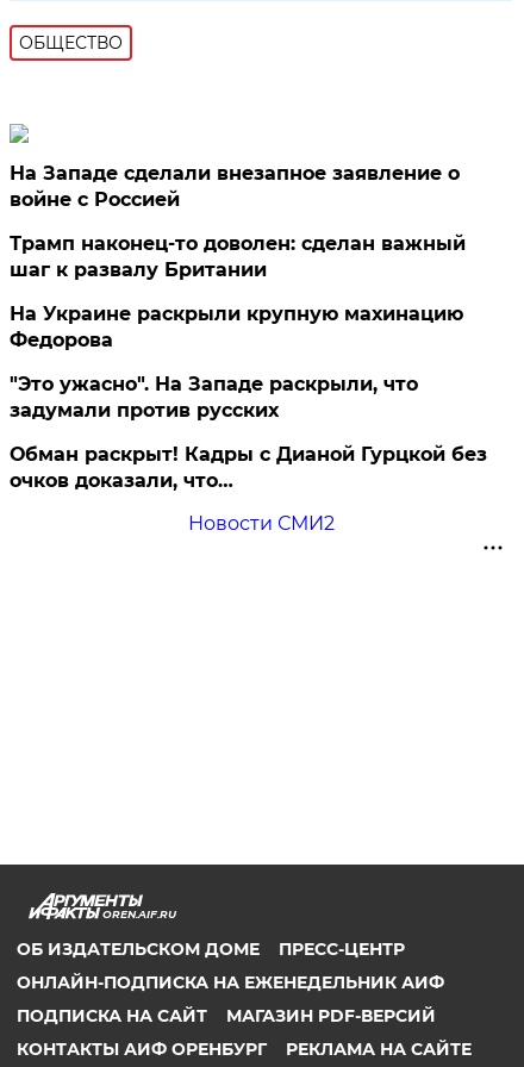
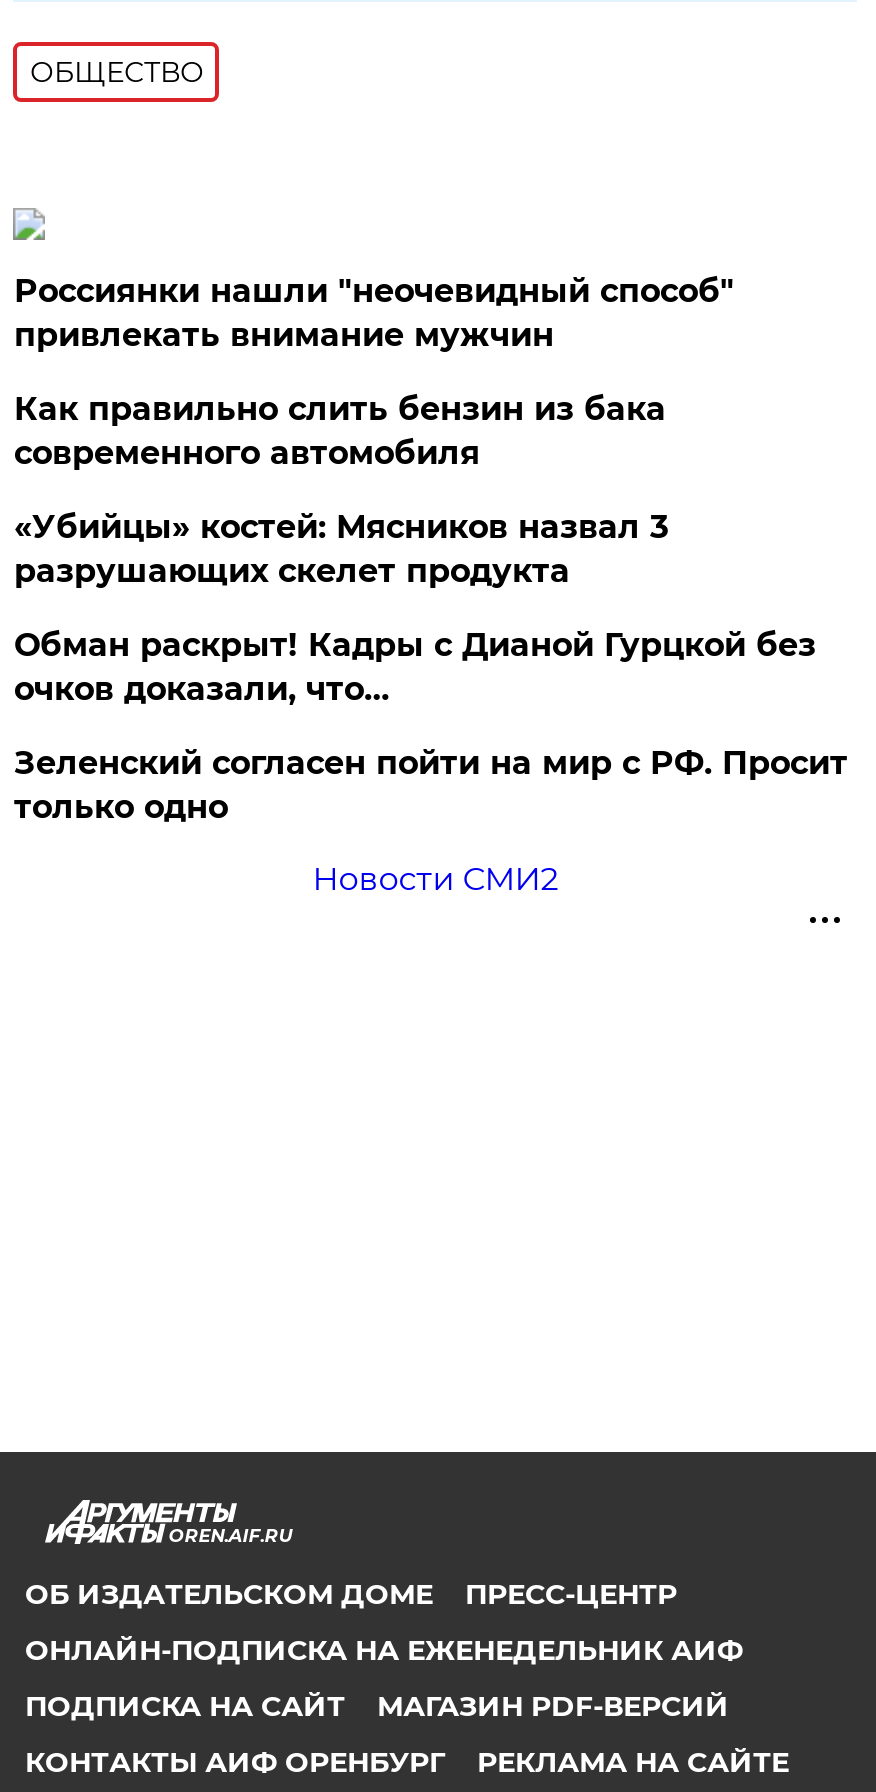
- На Западе сделали внезапное заявление о
- войне с Россией
- Трамп наконец-то доволен: сделан важный
- шаг к развалу Британии
- На Украине раскрыли крупную махинацию
- Федорова
- "Это ужасно". На Западе раскрыли, что
- задумали против русских
+ Россиянки нашли "неочевидный способ"
+ привлекать внимание мужчин
+ Как правильно слить бензин из бака
+ современного автомобиля
+ «Убийцы» костей: Мясников назвал 3
+ разрушающих скелет продукта

moved up: Обман раскрыт! Кадры с Дианой Гурцкой без | очков доказали, что…

+ Зеленский согласен пойти на мир с РФ. Просит
+ только одно
